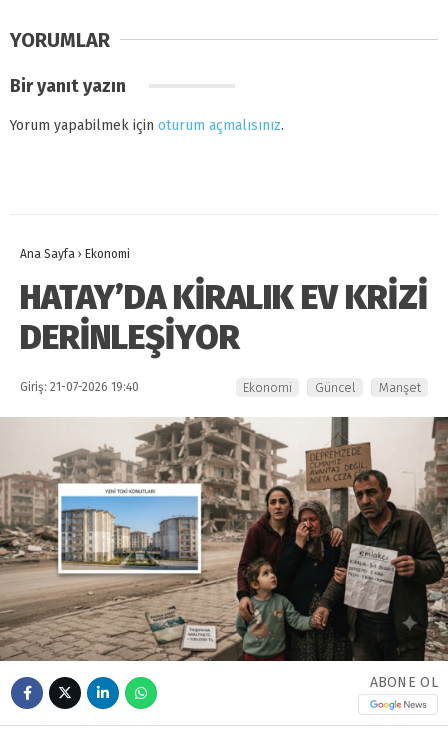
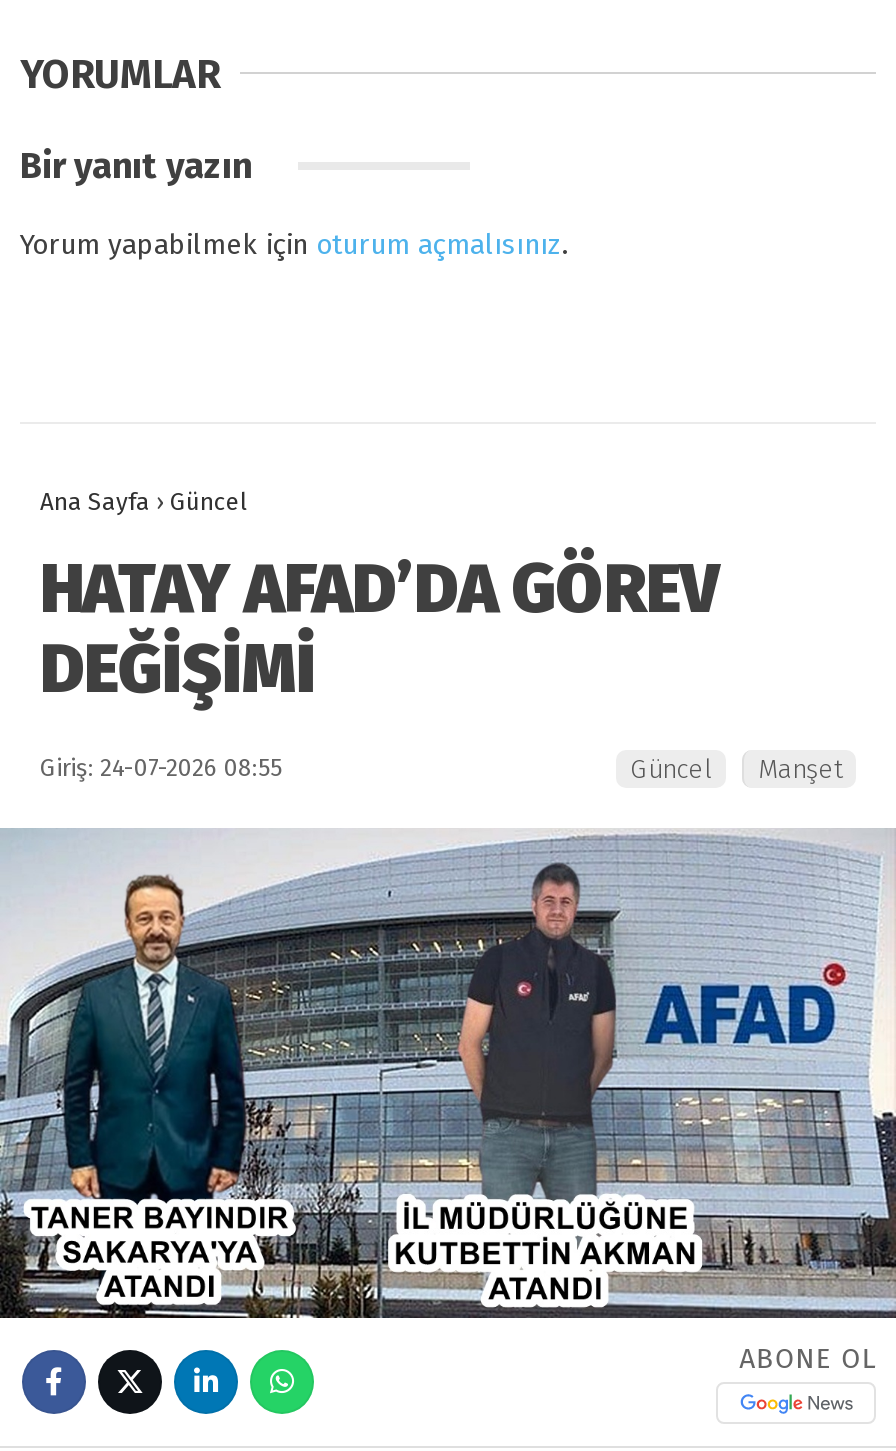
- Ana Sayfa › Ekonomi
- HATAY’DA KİRALIK EV KRİZİ
- DERİNLEŞİYOR
+ Ana Sayfa › Güncel
+ HATAY AFAD’DA GÖREV
+ DEĞİŞİMİ

- Giriş: 21-07-2026 19:40
- Ekonomi
+ Giriş: 24-07-2026 08:55

- [image]
+ [image]
